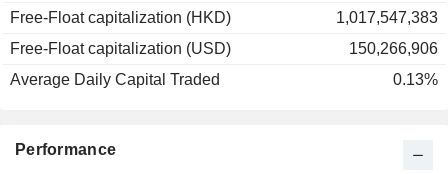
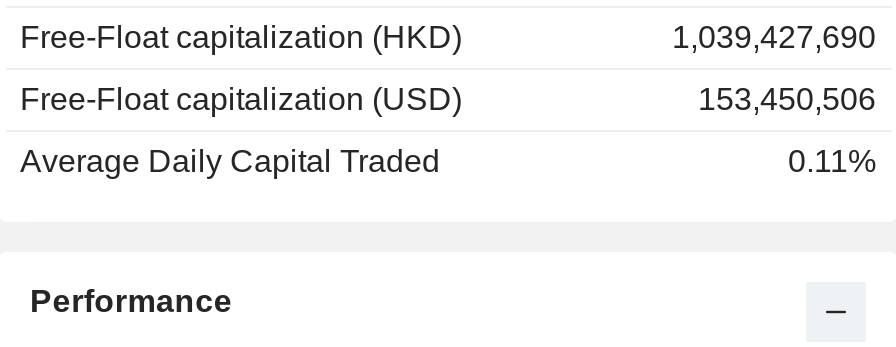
- 1,017,547,383
+ 1,039,427,690

- 150,266,906
+ 153,450,506

- 0.13%
+ 0.11%
